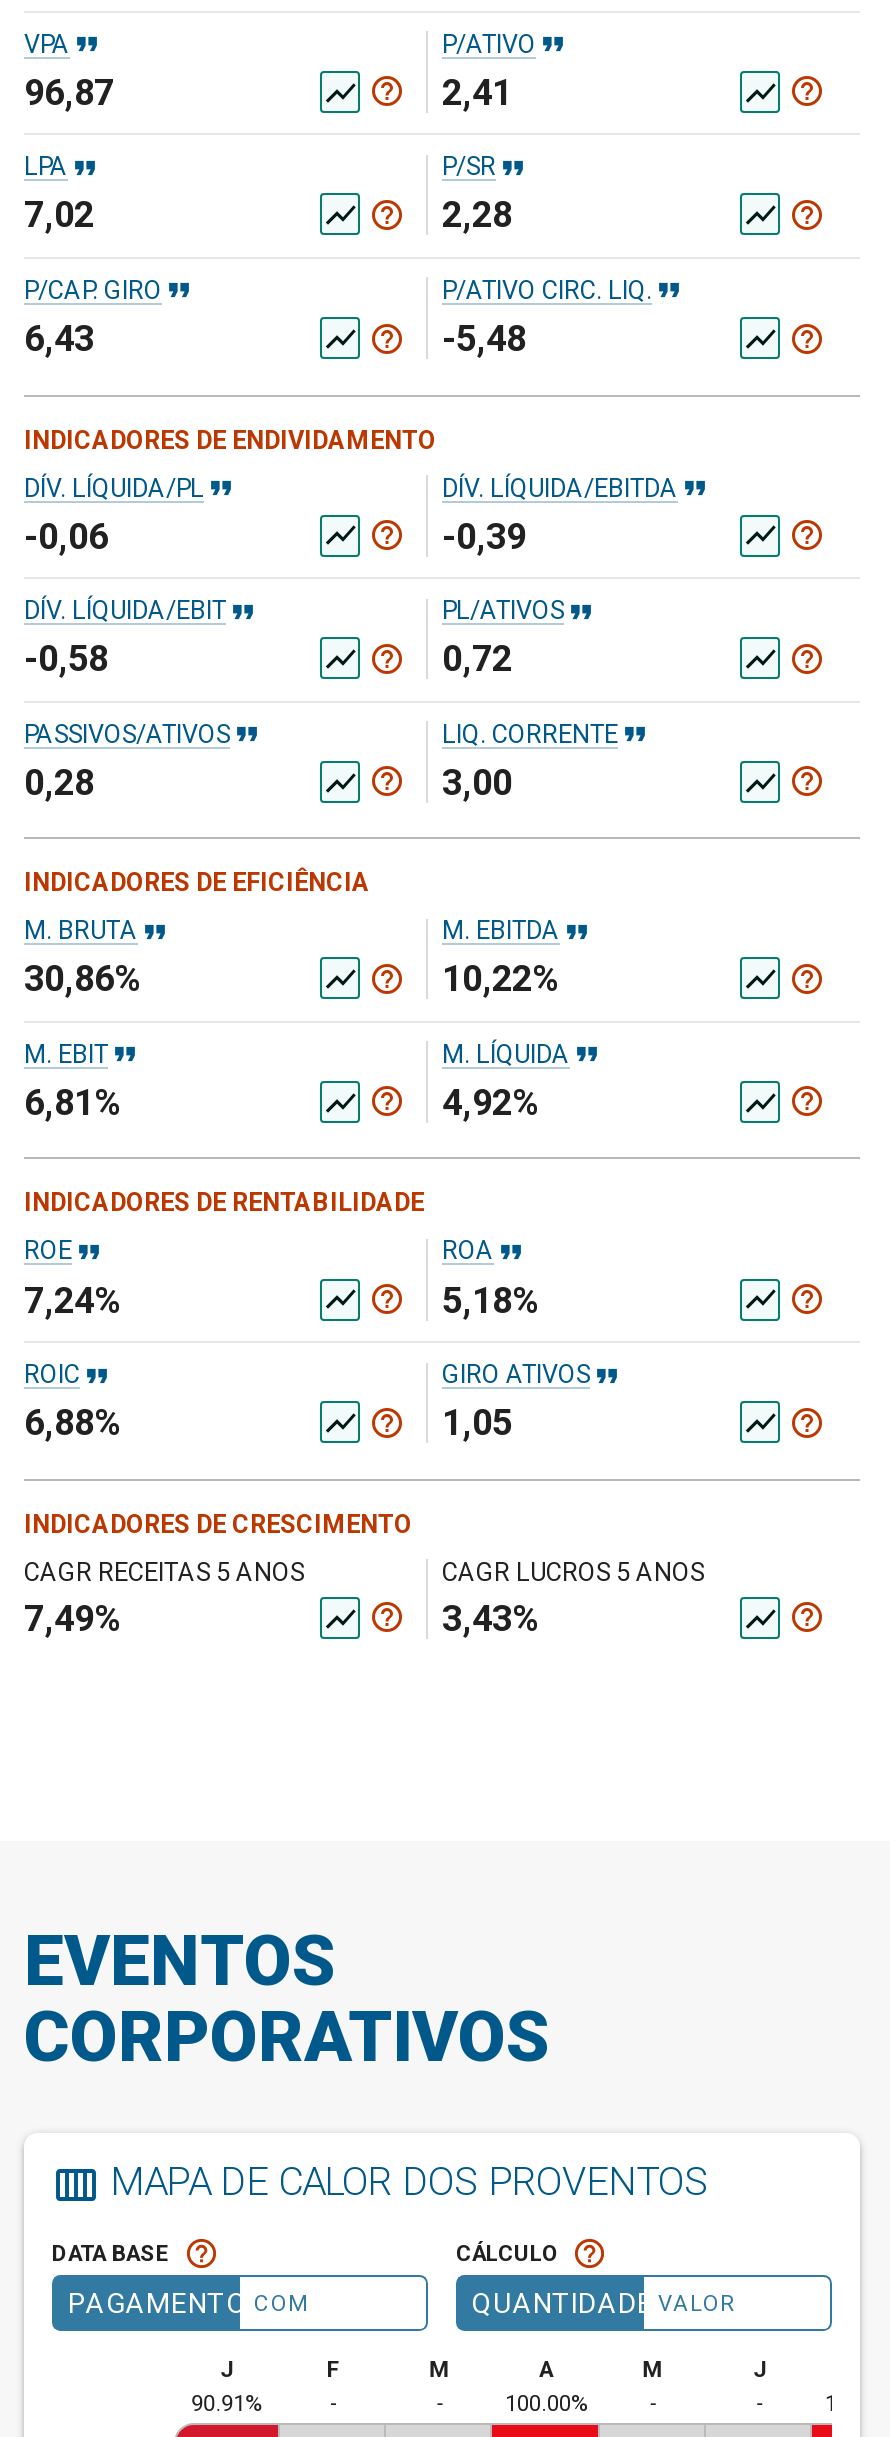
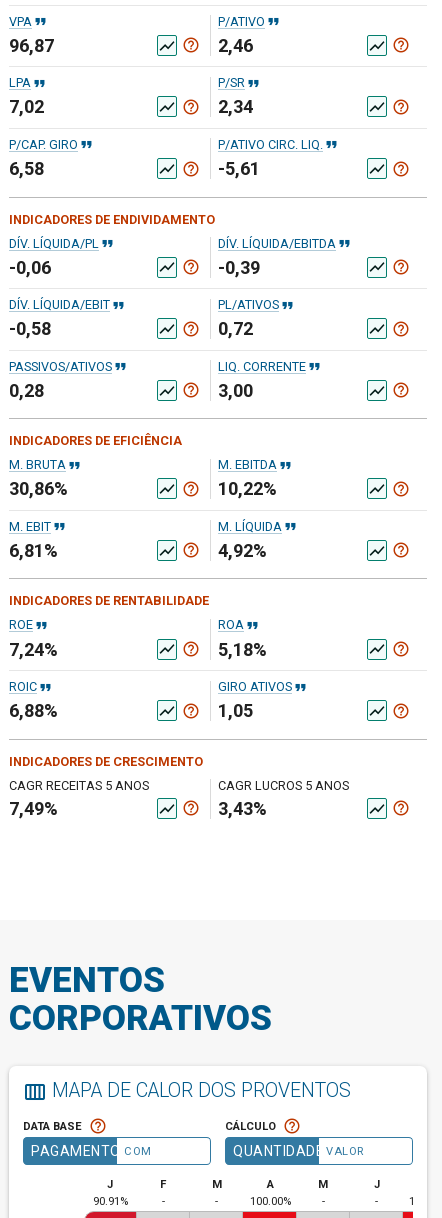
- 2,41
+ 2,46

- 2,28
+ 2,34

- 6,43
+ 6,58

- -5,48
+ -5,61
